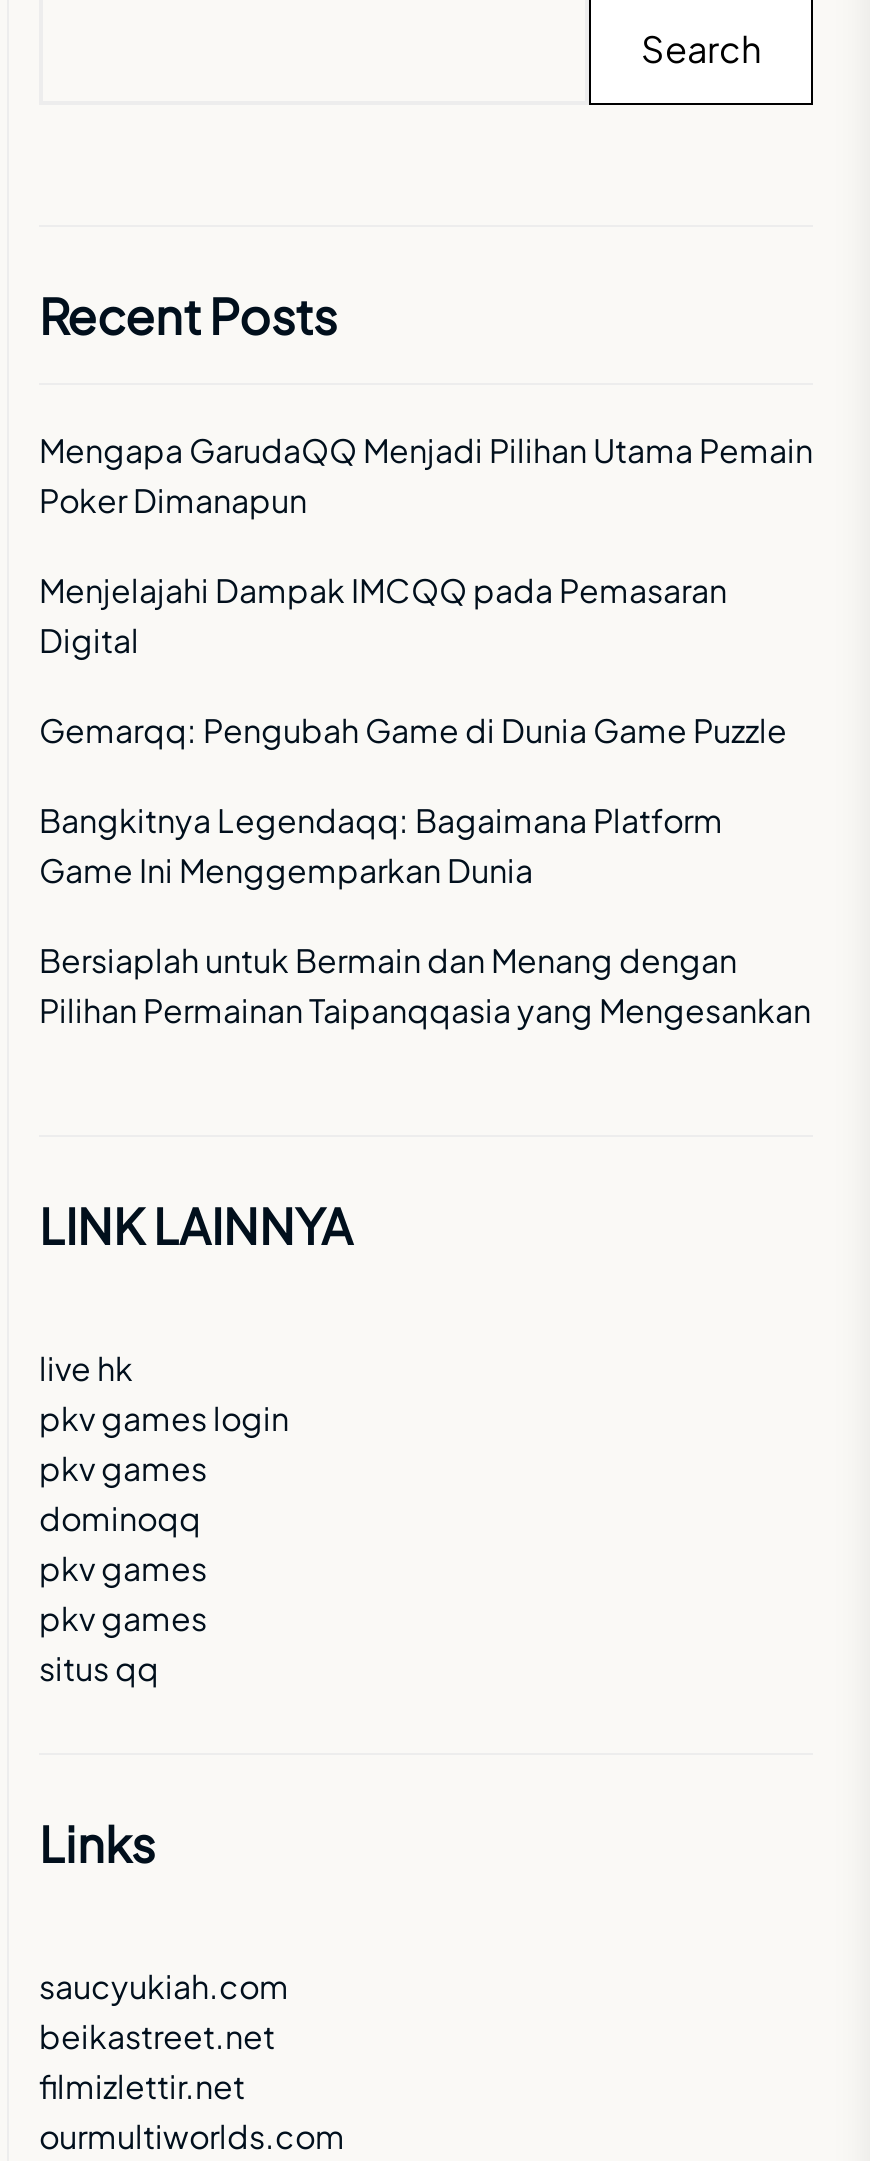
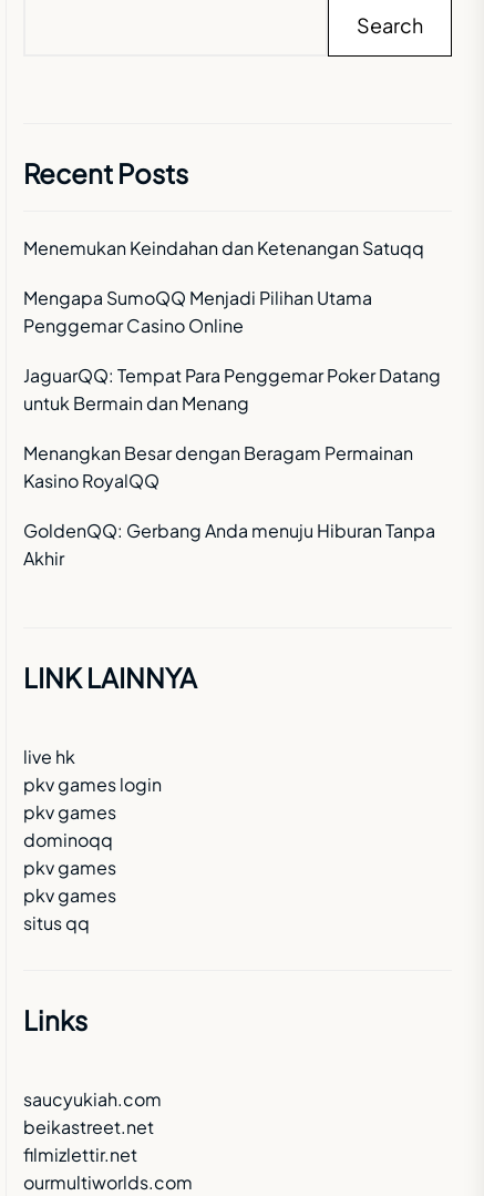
- Mengapa GarudaQQ Menjadi Pilihan Utama Pemain
- Poker Dimanapun
+ Menemukan Keindahan dan Ketenangan Satuqq

- Menjelajahi Dampak IMCQQ pada Pemasaran
- Digital
+ Mengapa SumoQQ Menjadi Pilihan Utama
+ Penggemar Casino Online

- Gemarqq: Pengubah Game di Dunia Game Puzzle
+ JaguarQQ: Tempat Para Penggemar Poker Datang
+ untuk Bermain dan Menang

- Bangkitnya Legendaqq: Bagaimana Platform
- Game Ini Menggemparkan Dunia
+ Menangkan Besar dengan Beragam Permainan
+ Kasino RoyalQQ

- Bersiaplah untuk Bermain dan Menang dengan
- Pilihan Permainan Taipanqqasia yang Mengesankan
+ GoldenQQ: Gerbang Anda menuju Hiburan Tanpa
+ Akhir
